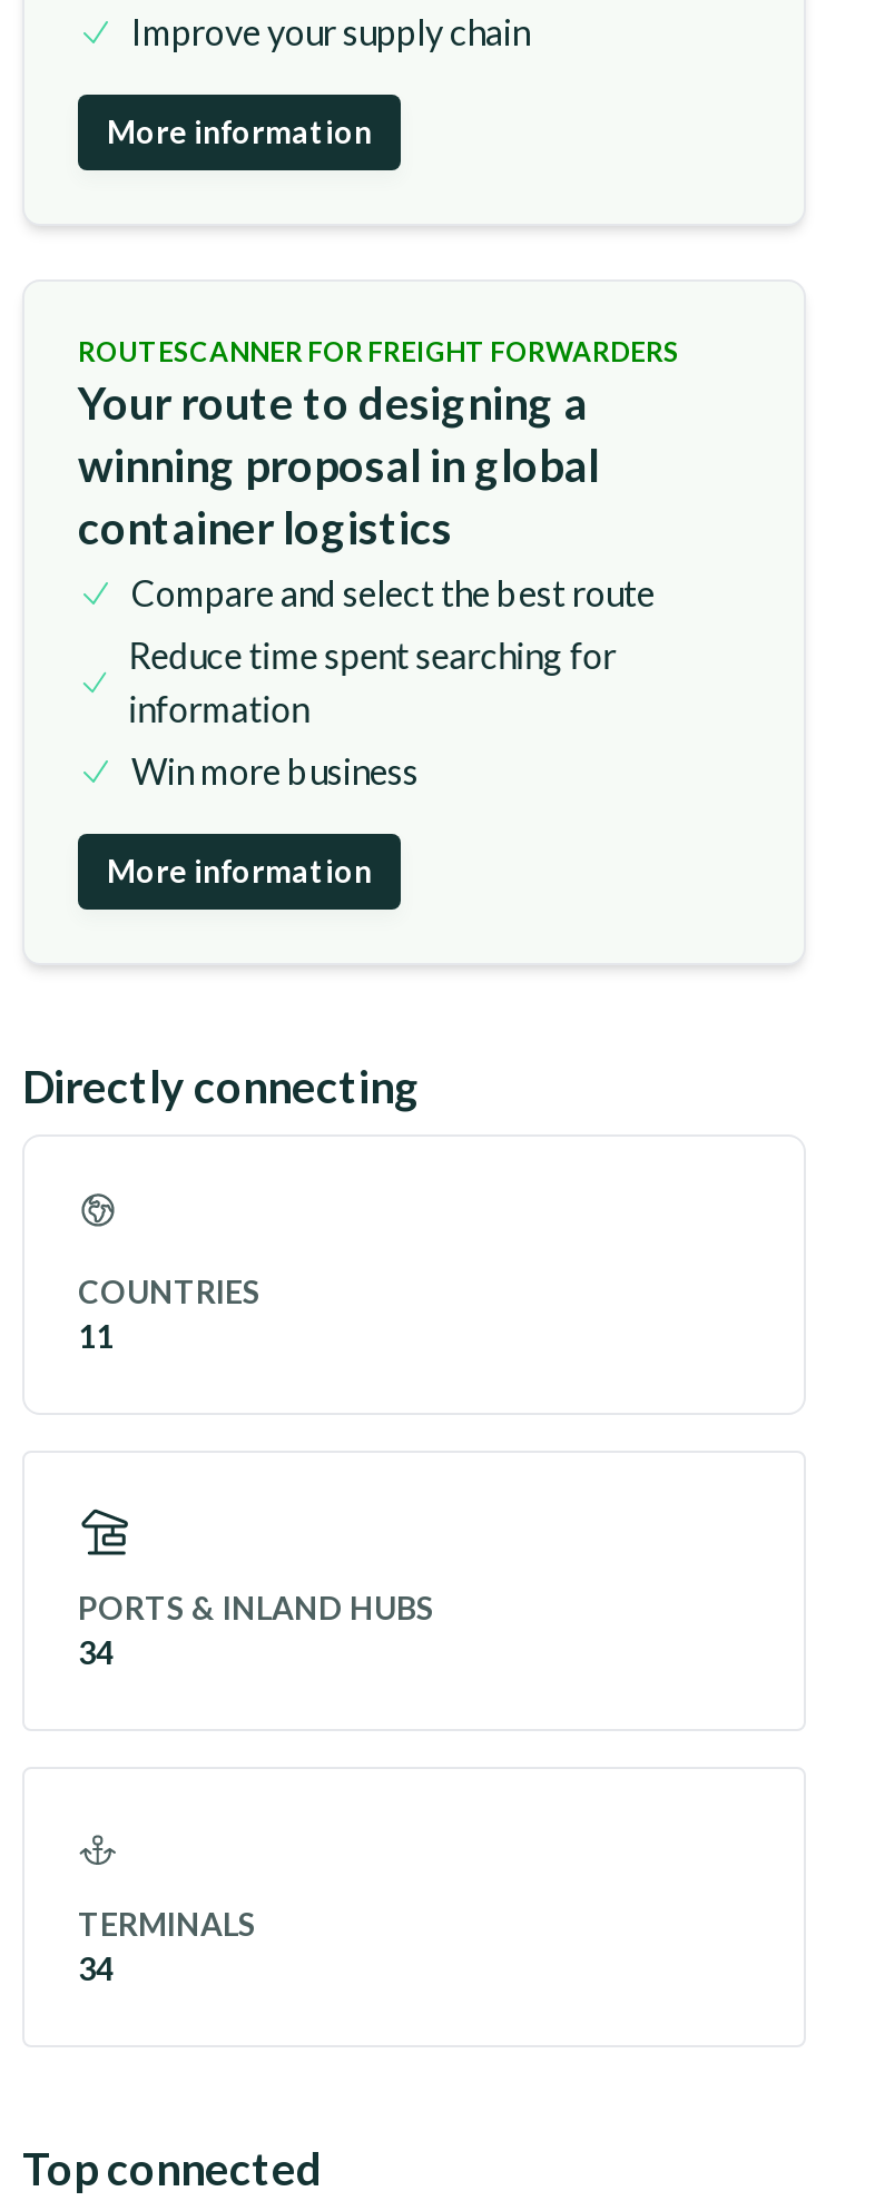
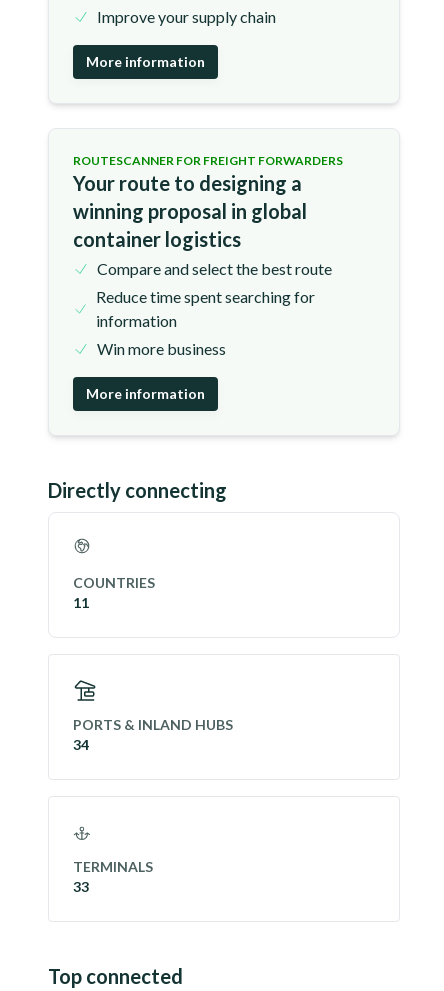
- 34
+ 33
